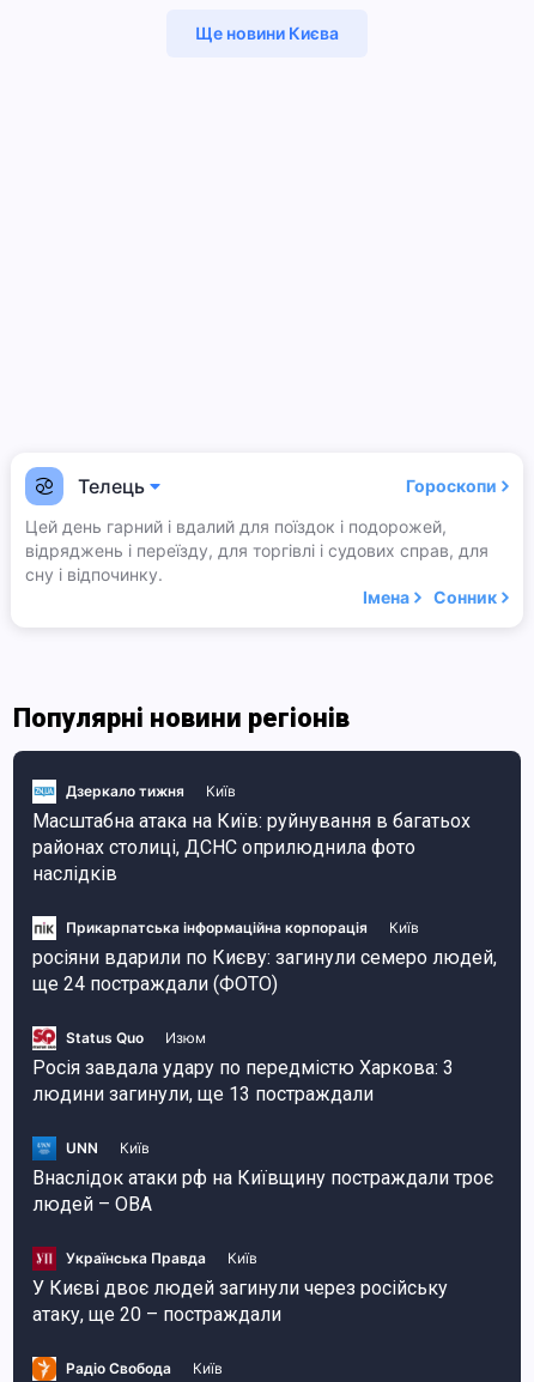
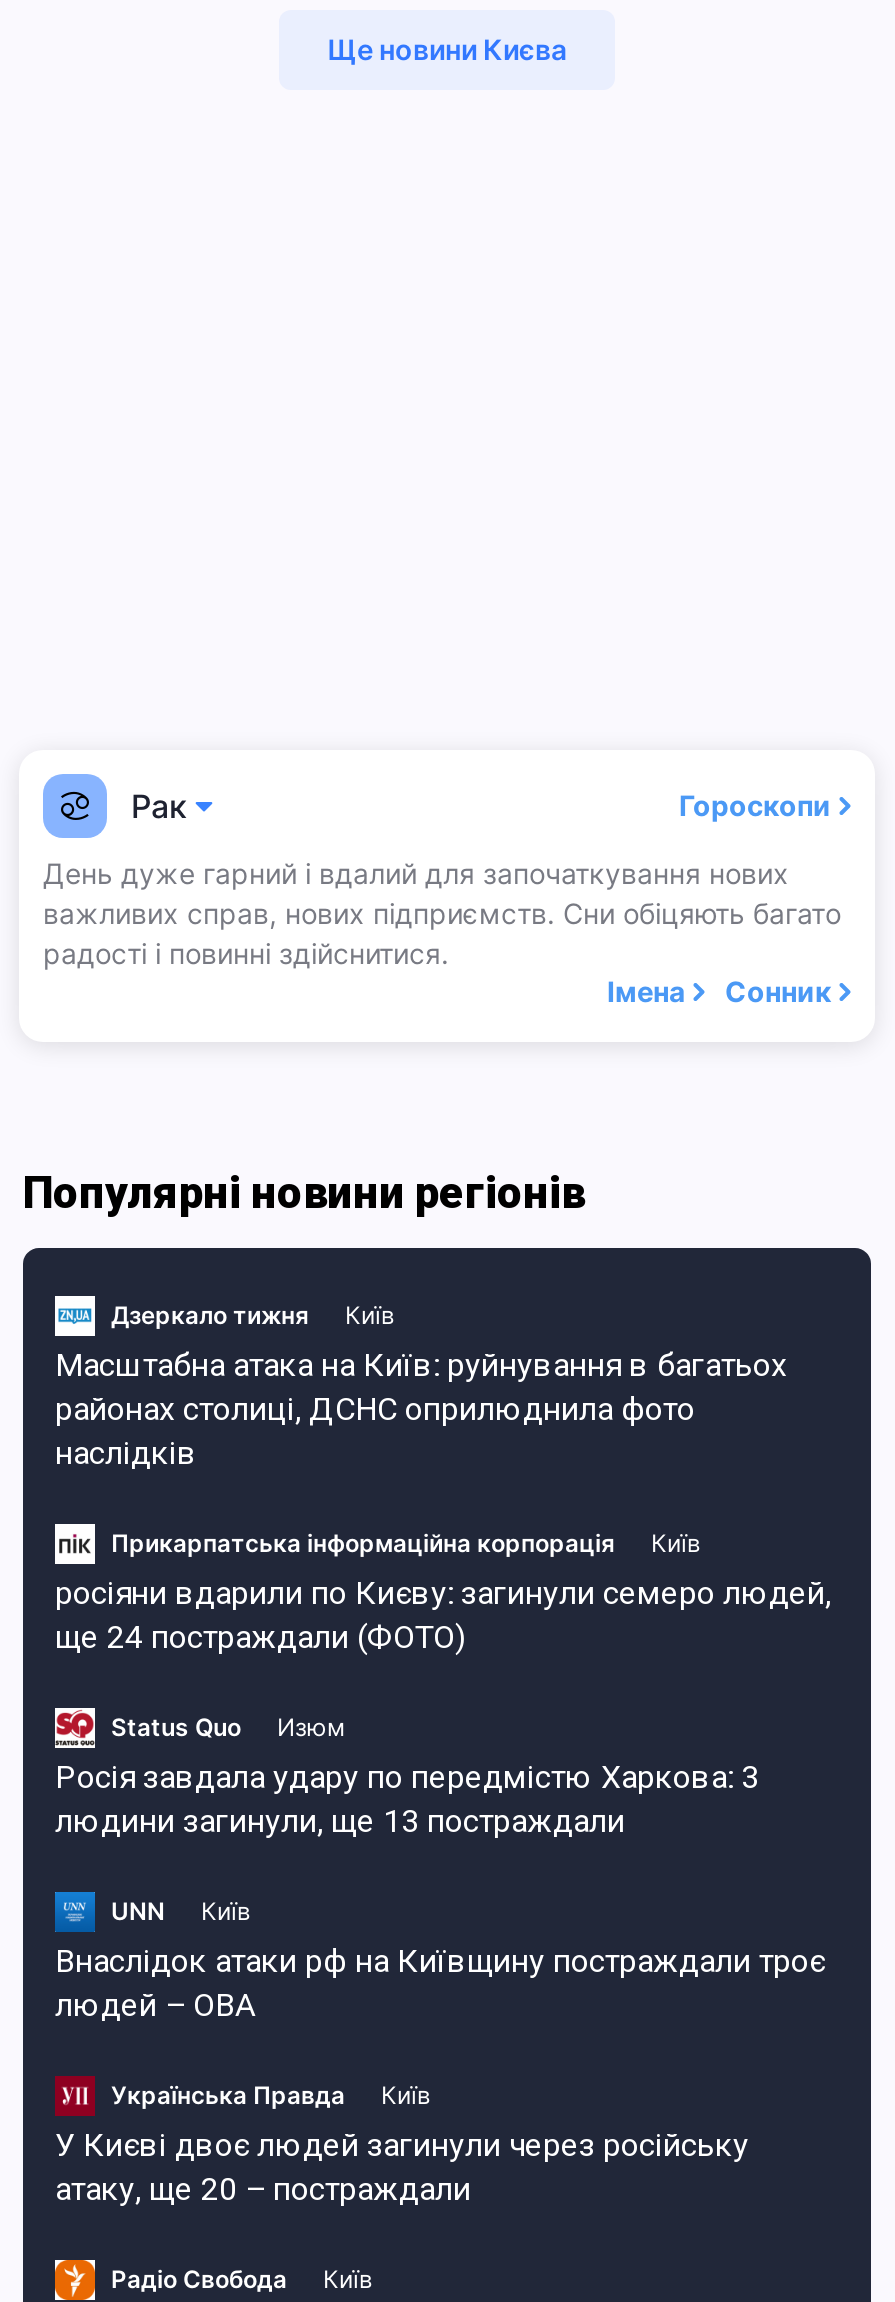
- Телець
+ Рак

- Цей день гарний і вдалий для поїздок і подорожей,
- відряджень і переїзду, для торгівлі і судових справ, для
- сну і відпочинку.
+ День дуже гарний і вдалий для започаткування нових
+ важливих справ, нових підприємств. Сни обіцяють багато
+ радості і повинні здійснитися.
